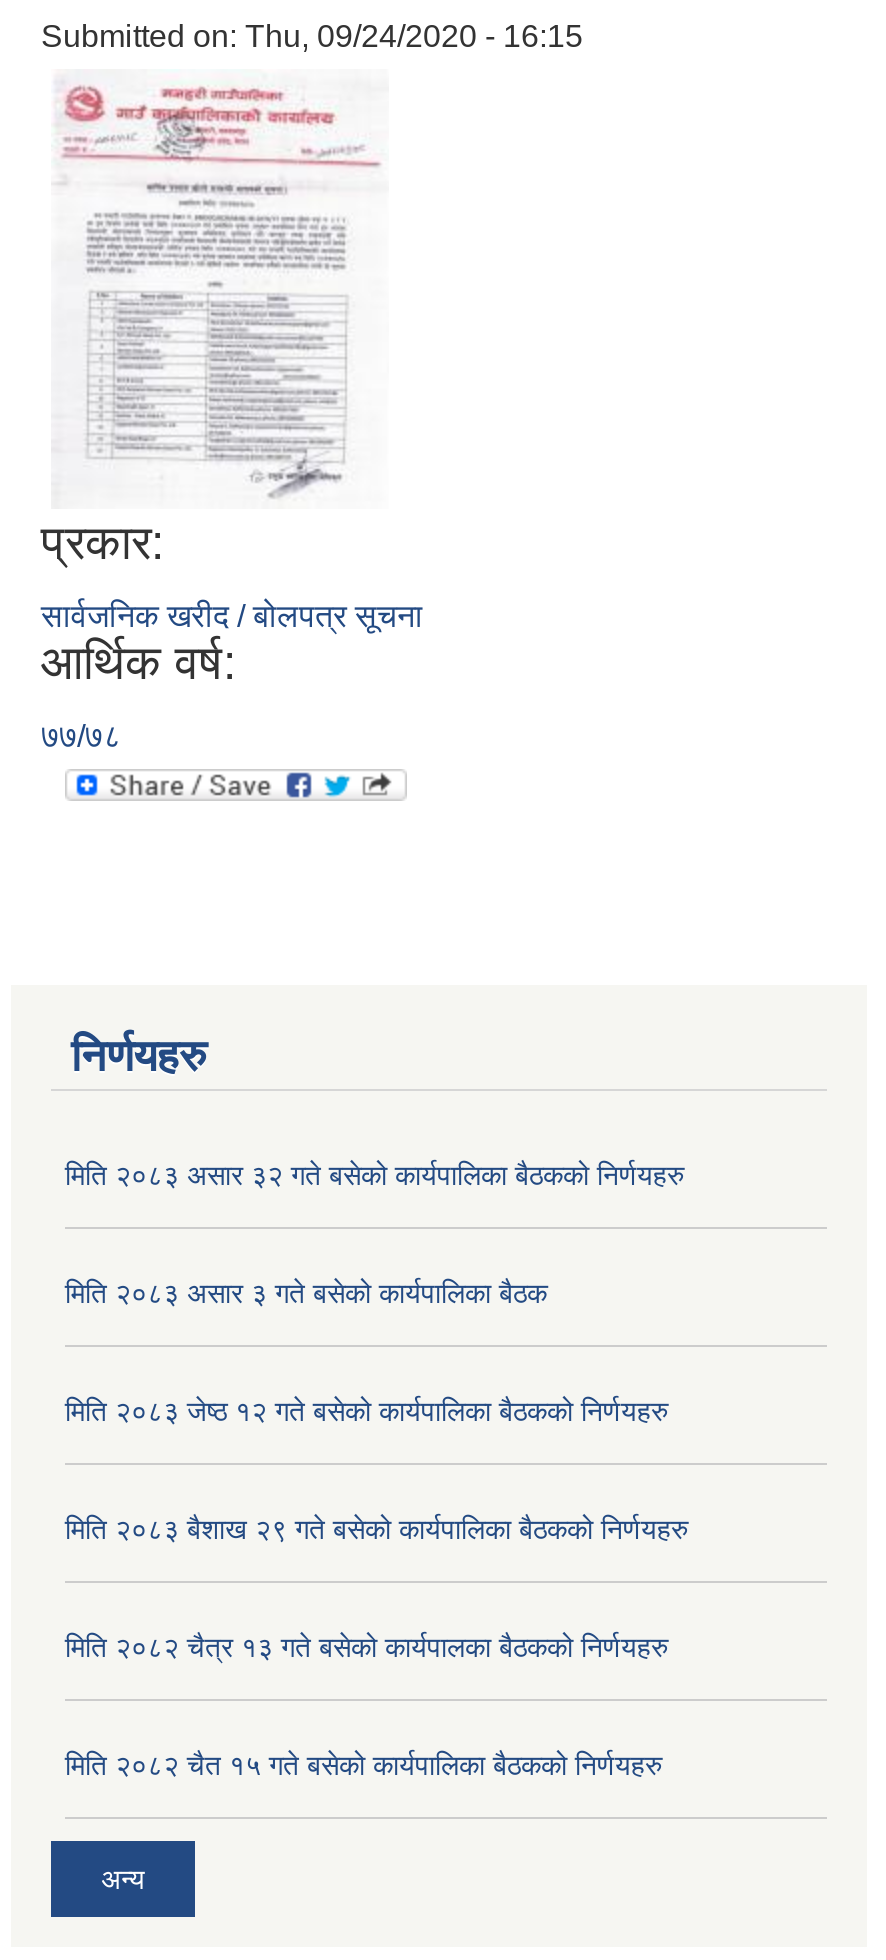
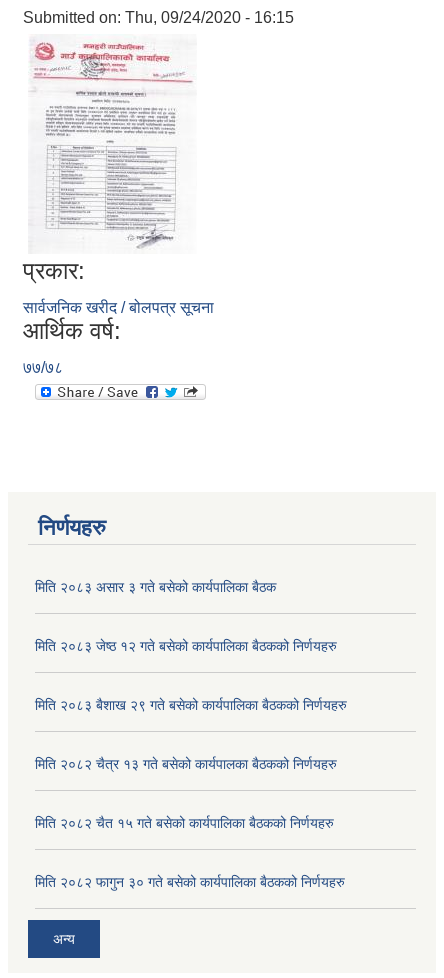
- मिति २०८३ असार ३२ गते बसेको कार्यपालिका बैठकको निर्णयहरु

moved up: मिति २०८३ असार ३ गते बसेको कार्यपालिका बैठक | मिति २०८३ जेष्ठ १२ गते बसेको कार्यपालिका बैठकको निर्णयहरु | मिति २०८३ बैशाख २९ गते बसेको कार्यपालिका बैठकको निर्णयहरु | मिति २०८२ चैत्र १३ गते बसेको कार्यपालका बैठकको निर्णयहरु | मिति २०८२ चैत १५ गते बसेको कार्यपालिका बैठकको निर्णयहरु

+ मिति २०८२ फागुन ३० गते बसेको कार्यपालिका बैठकको निर्णयहरु
